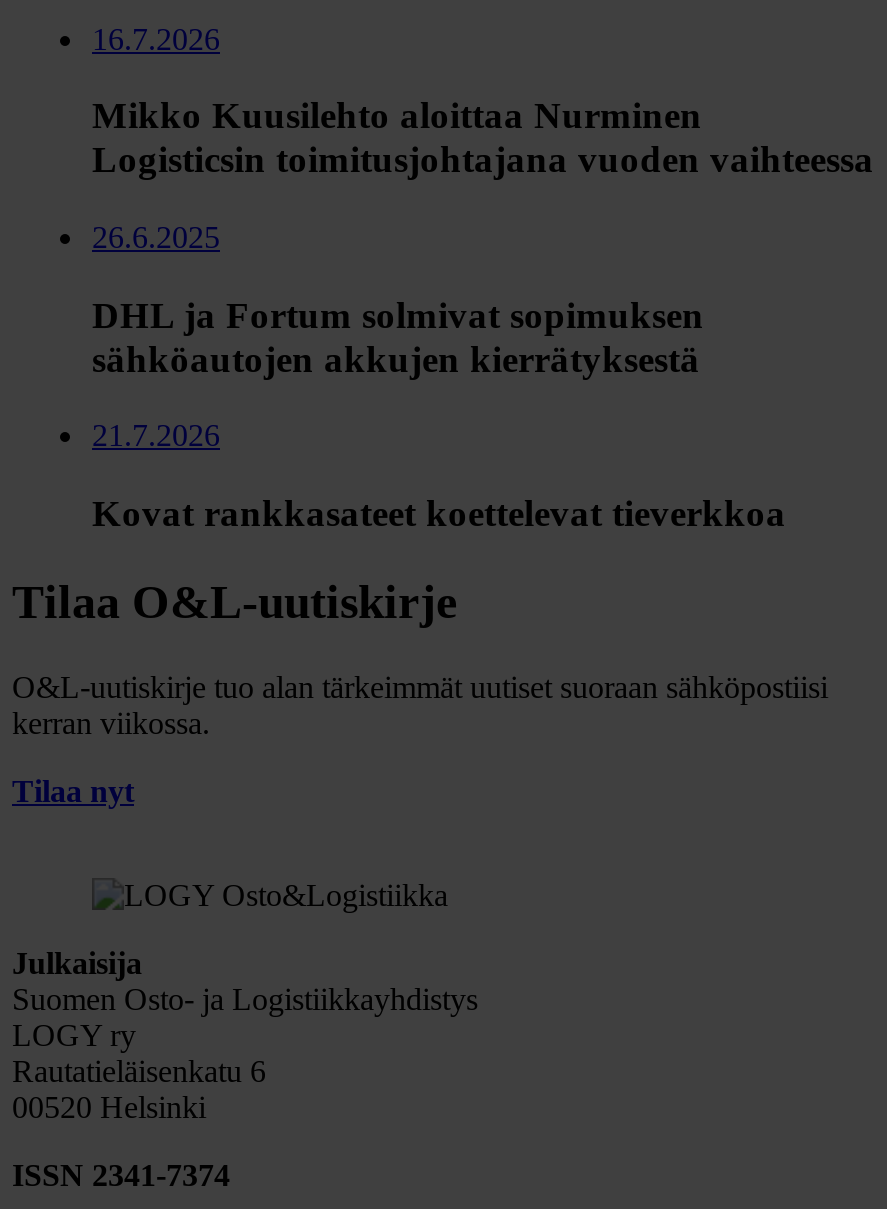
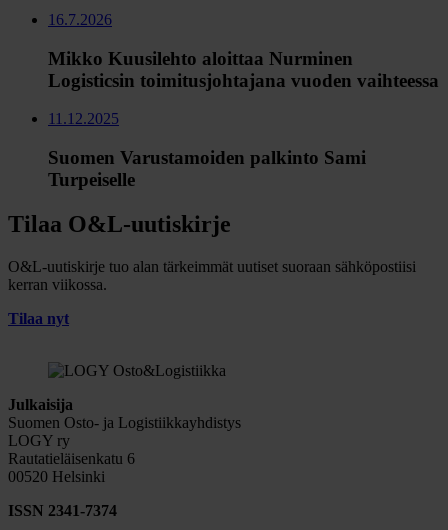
- 26.6.2025
- DHL ja Fortum solmivat sopimuksen
- sähköautojen akkujen kierrätyksestä
- 21.7.2026
- Kovat rankkasateet koettelevat tieverkkoa
+ 11.12.2025
+ Suomen Varustamoiden palkinto Sami
+ Turpeiselle
